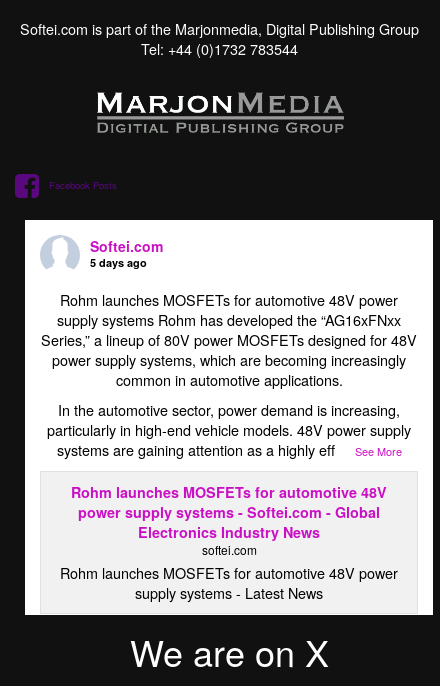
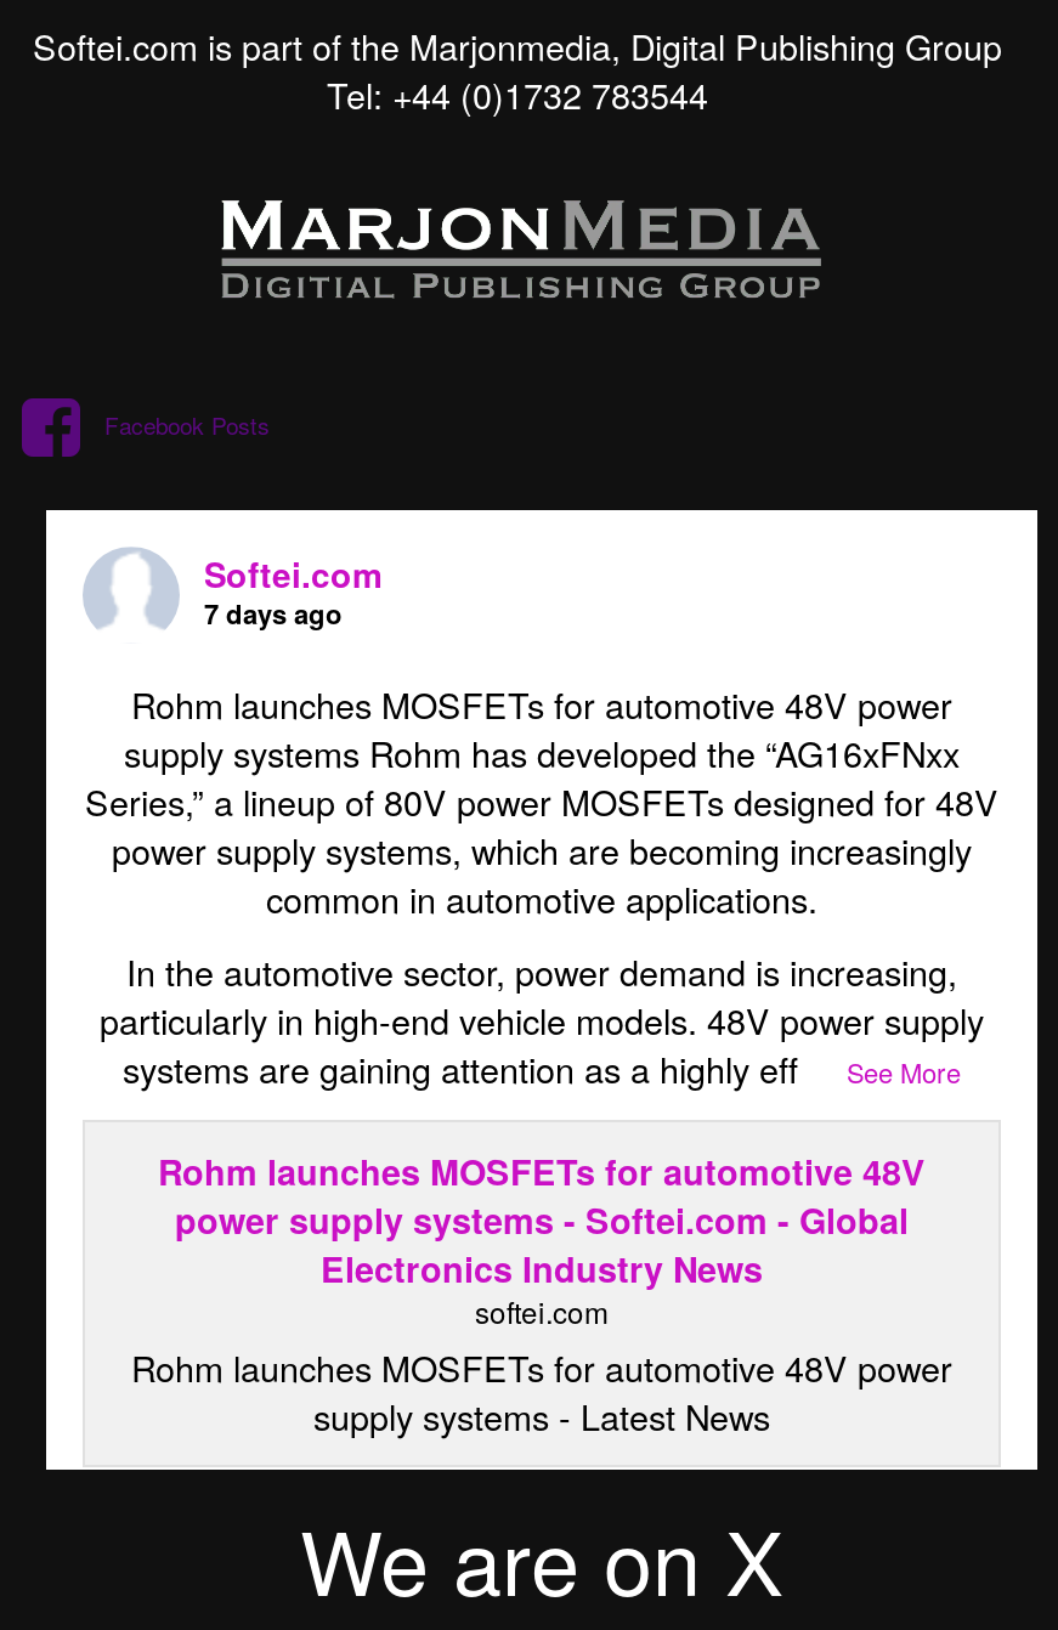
- 5 days ago
+ 7 days ago
